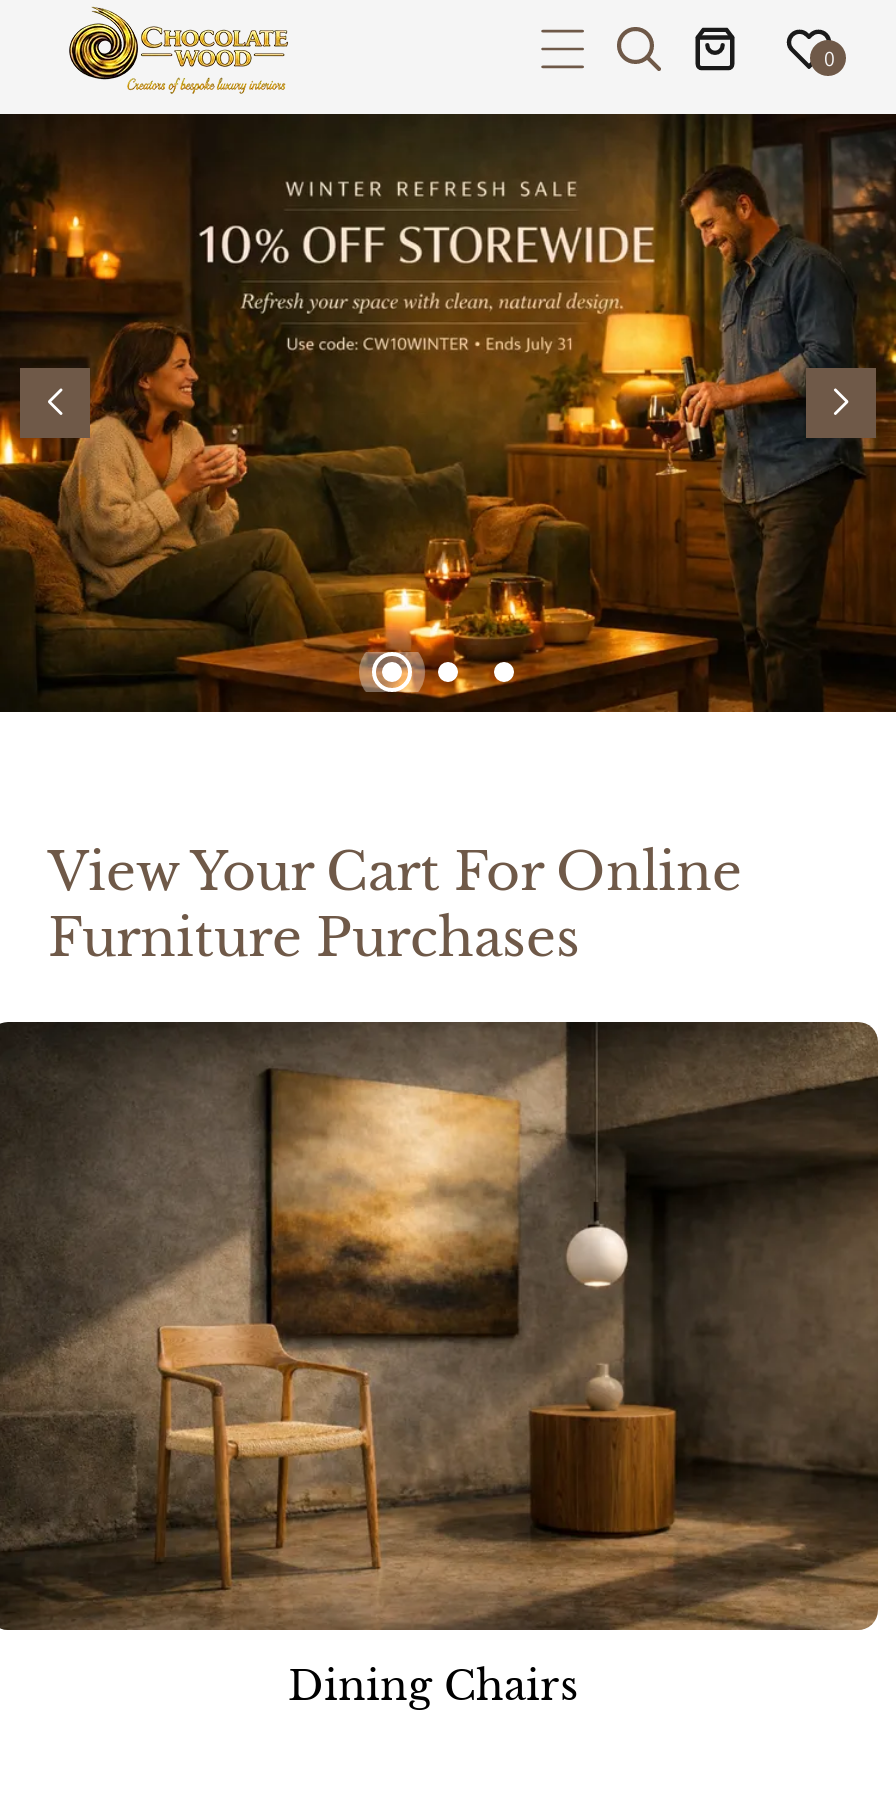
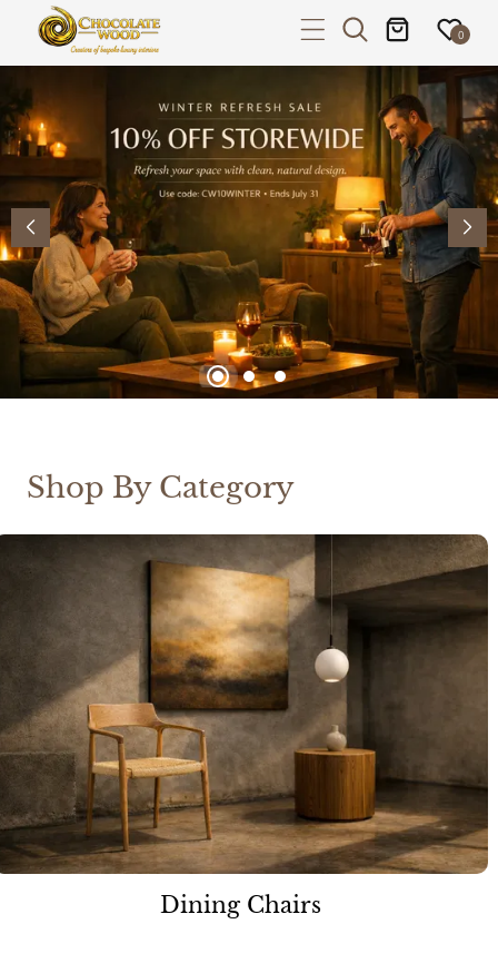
- View Your Cart For Online
- Furniture Purchases
+ Shop By Category
